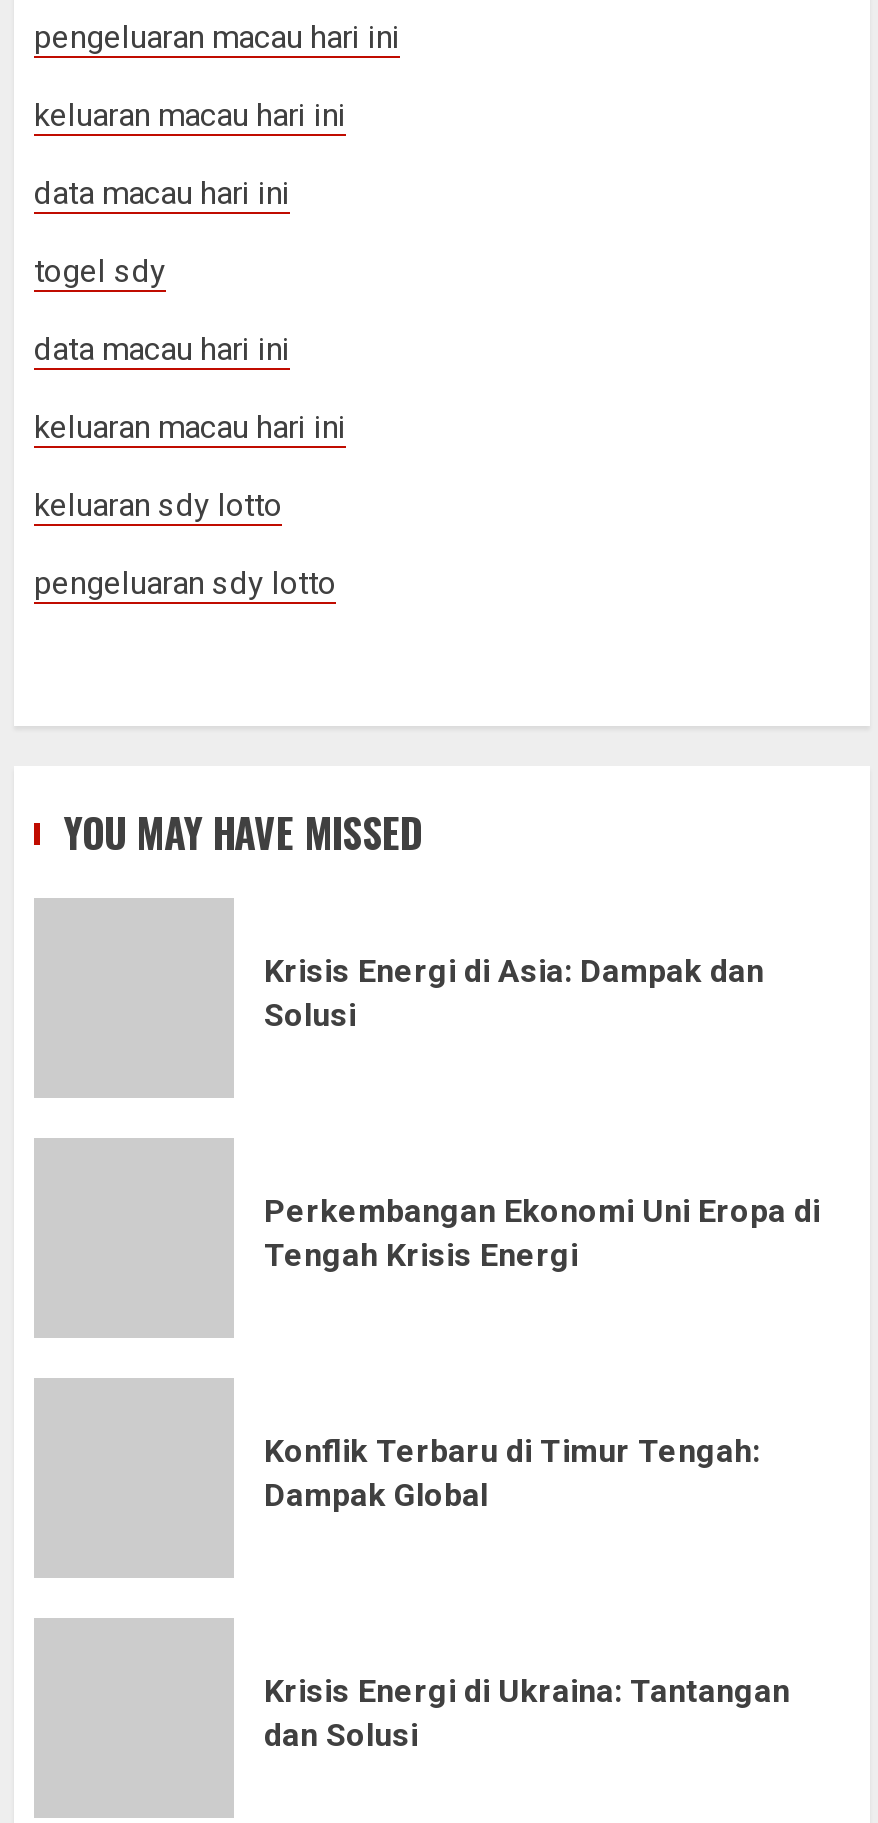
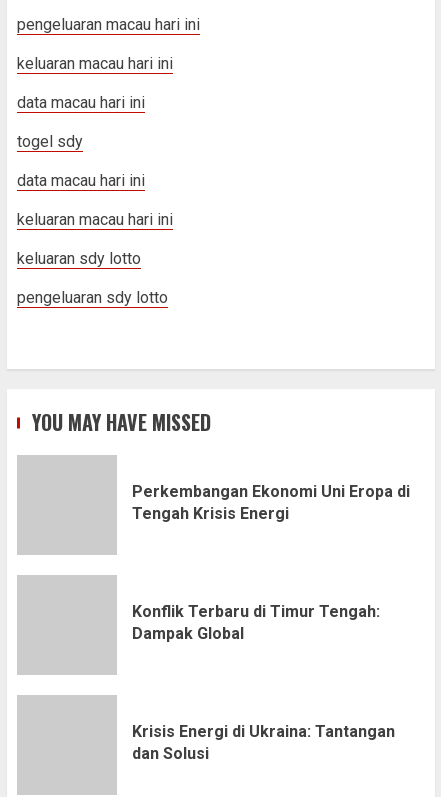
- Krisis Energi di Asia: Dampak dan
- Solusi
